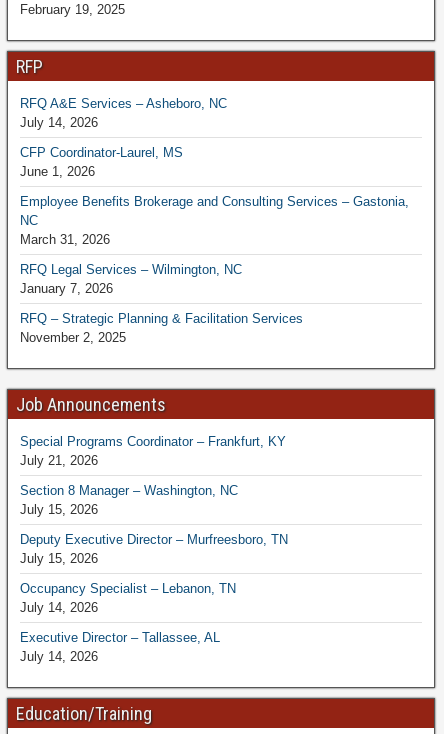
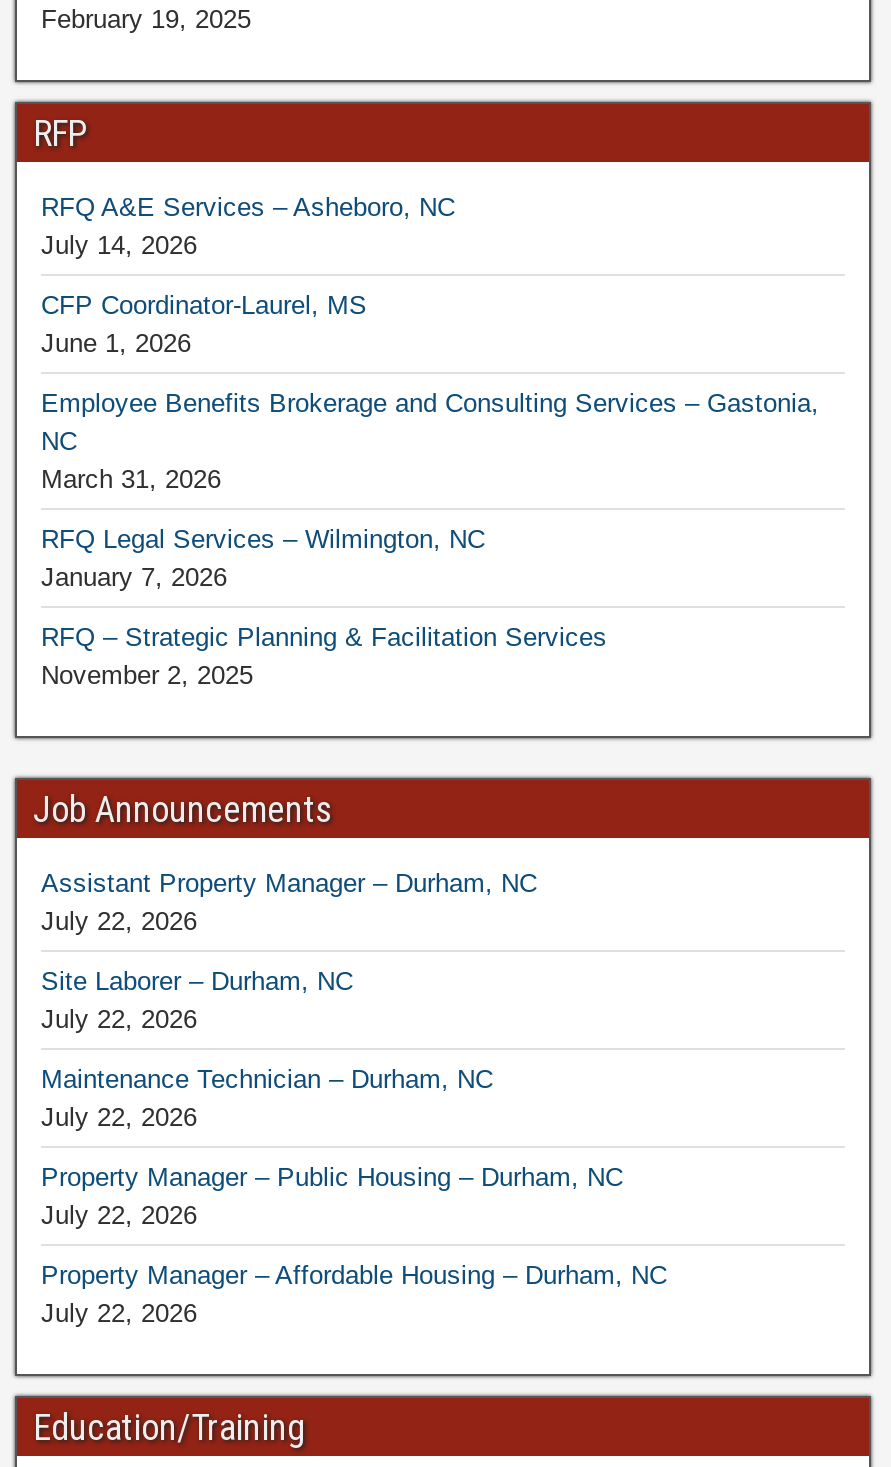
- Special Programs Coordinator – Frankfurt, KY
- July 21, 2026
+ Assistant Property Manager – Durham, NC
+ July 22, 2026

- Section 8 Manager – Washington, NC
- July 15, 2026
+ Site Laborer – Durham, NC
+ July 22, 2026

- Deputy Executive Director – Murfreesboro, TN
- July 15, 2026
+ Maintenance Technician – Durham, NC
+ July 22, 2026

- Occupancy Specialist – Lebanon, TN
- July 14, 2026
+ Property Manager – Public Housing – Durham, NC
+ July 22, 2026

- Executive Director – Tallassee, AL
- July 14, 2026
+ Property Manager – Affordable Housing – Durham, NC
+ July 22, 2026
